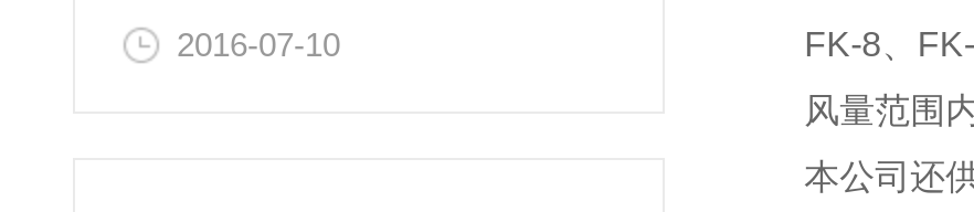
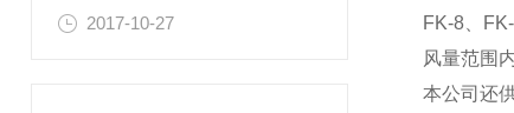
- 2016-07-10
+ 2017-10-27
